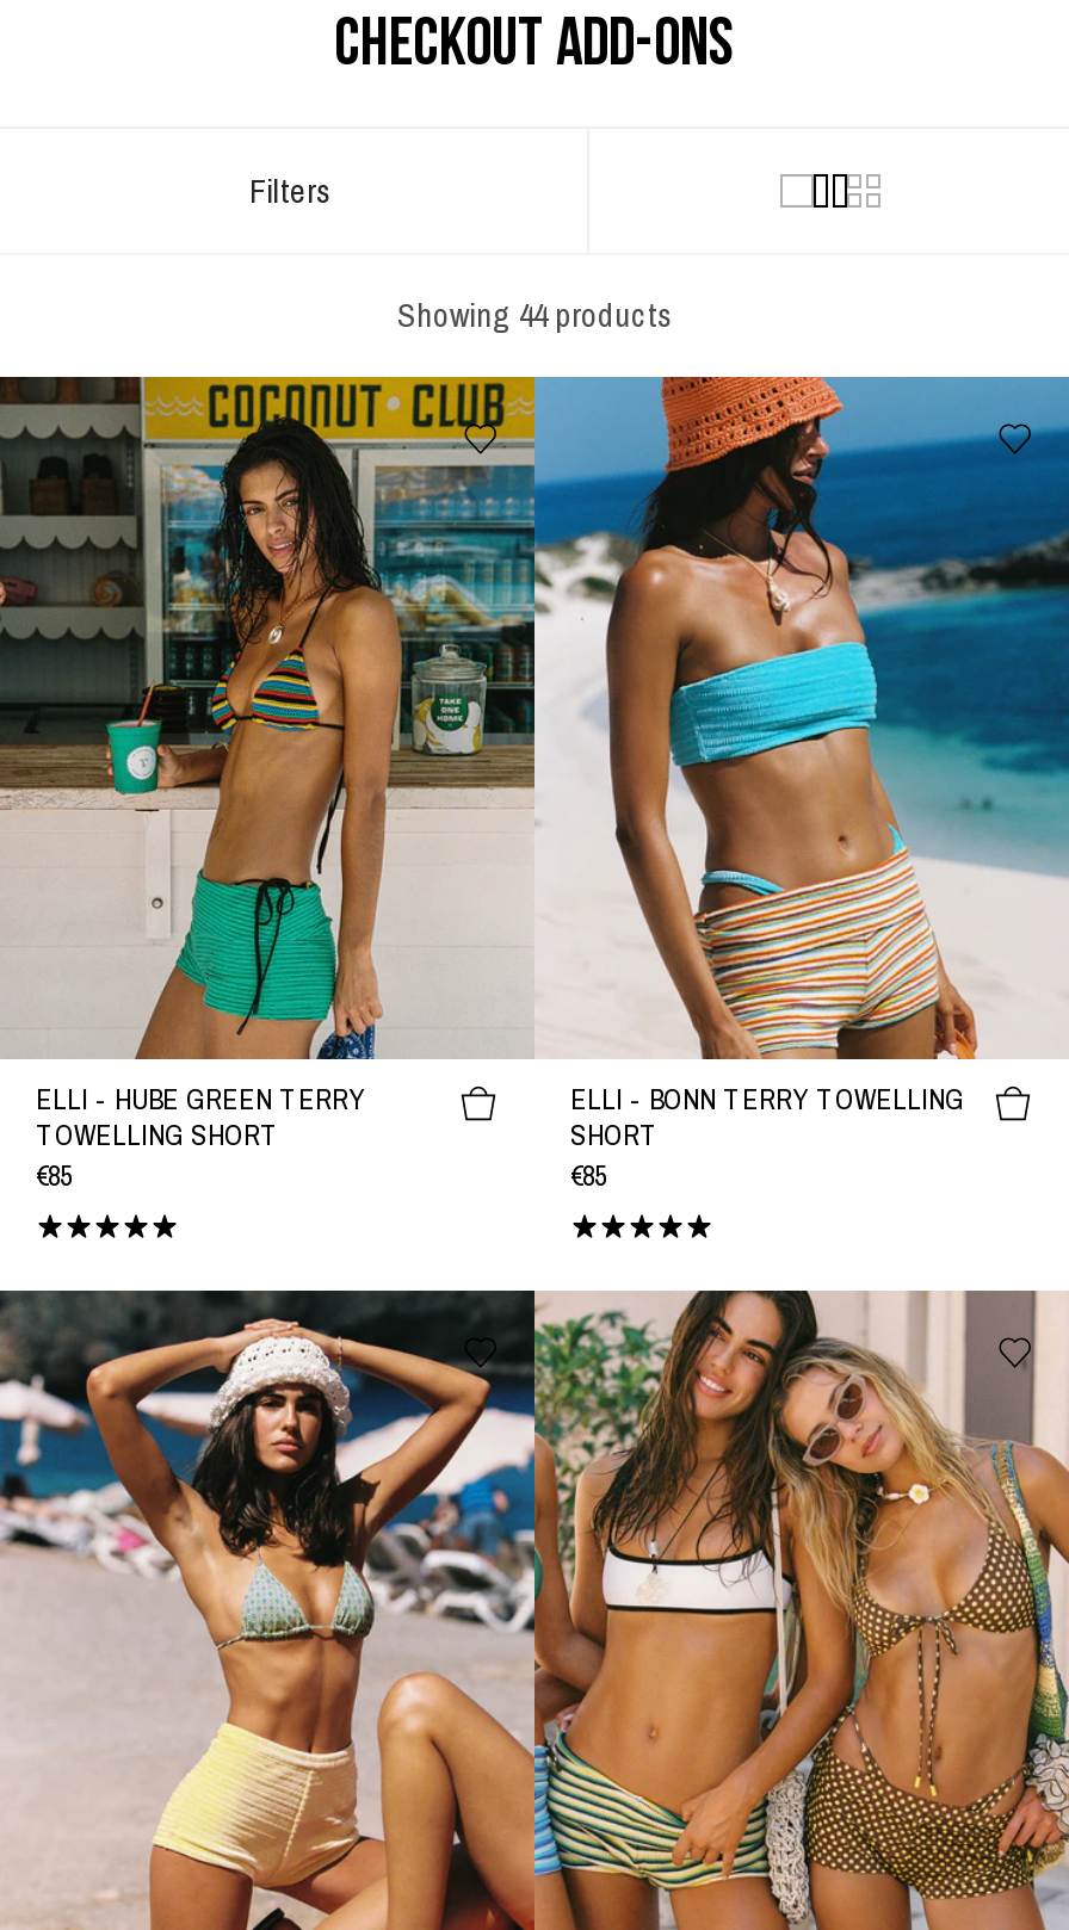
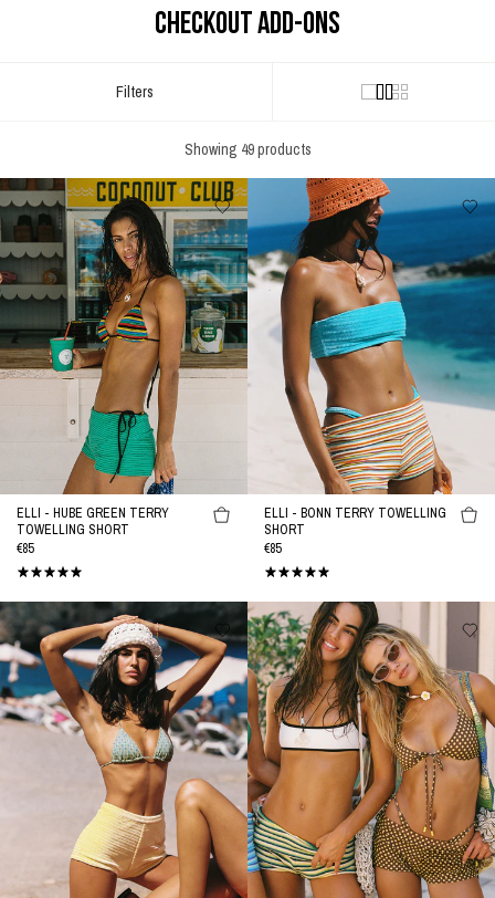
- Showing 44 products
+ Showing 49 products
